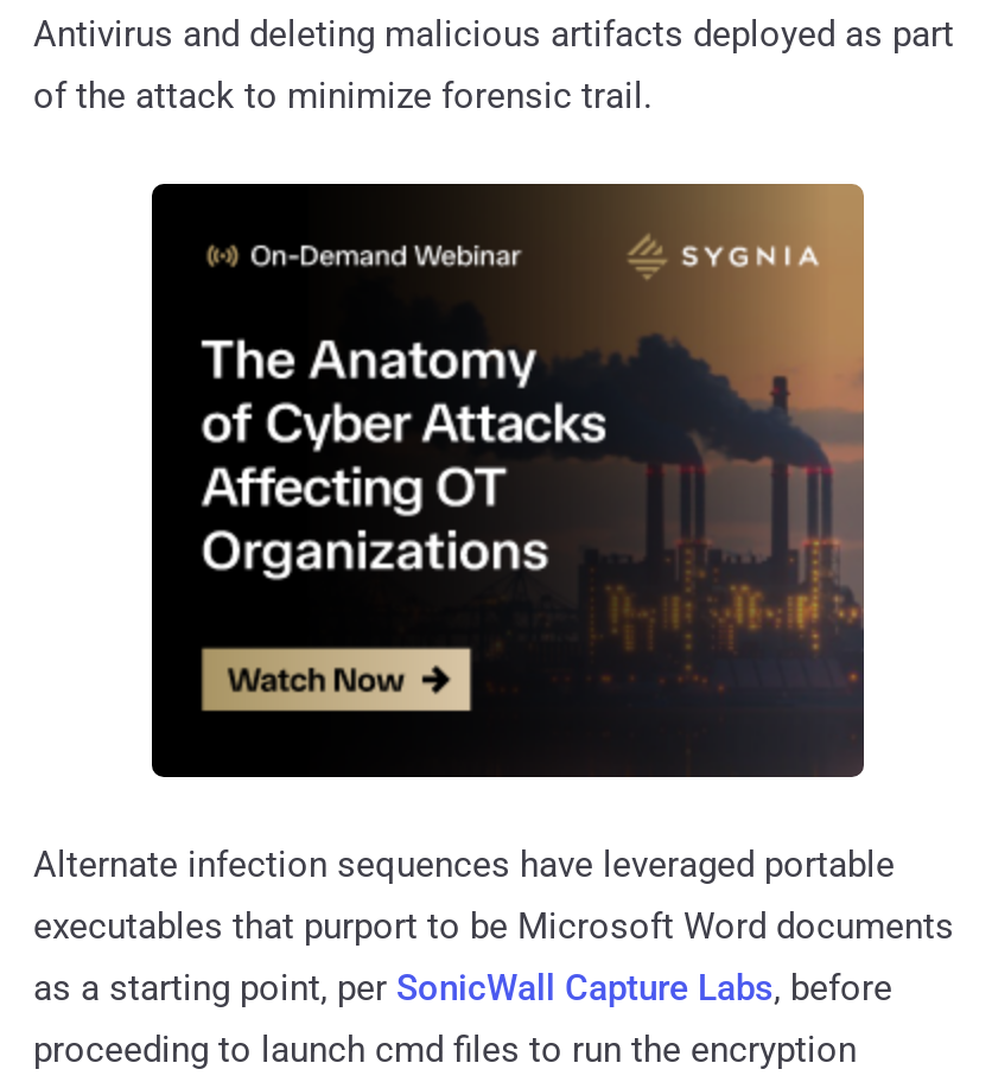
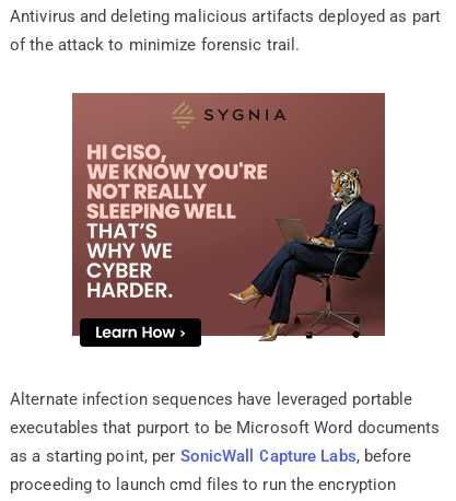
- [image]
+ [image]
